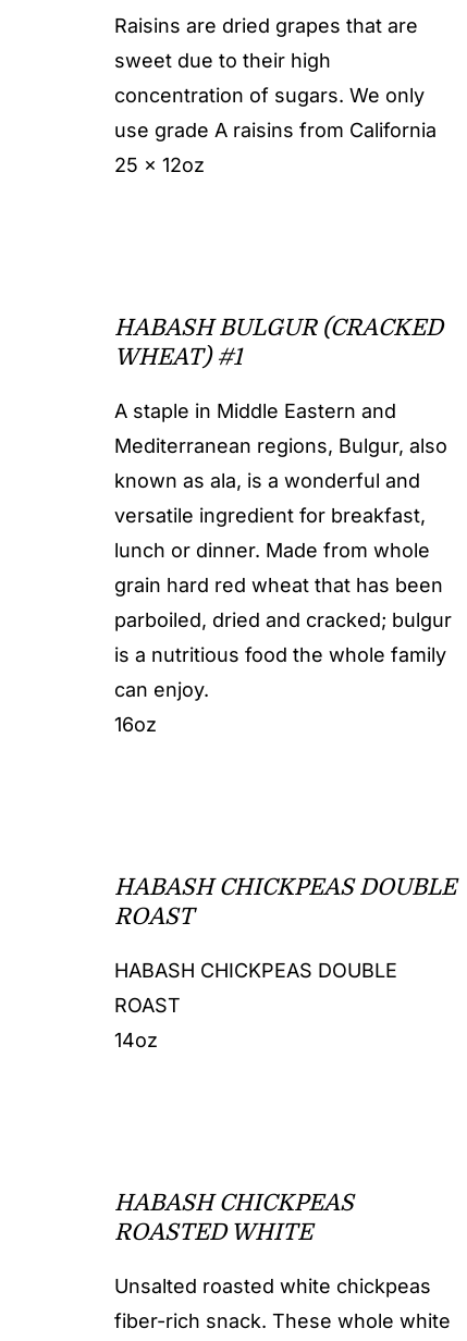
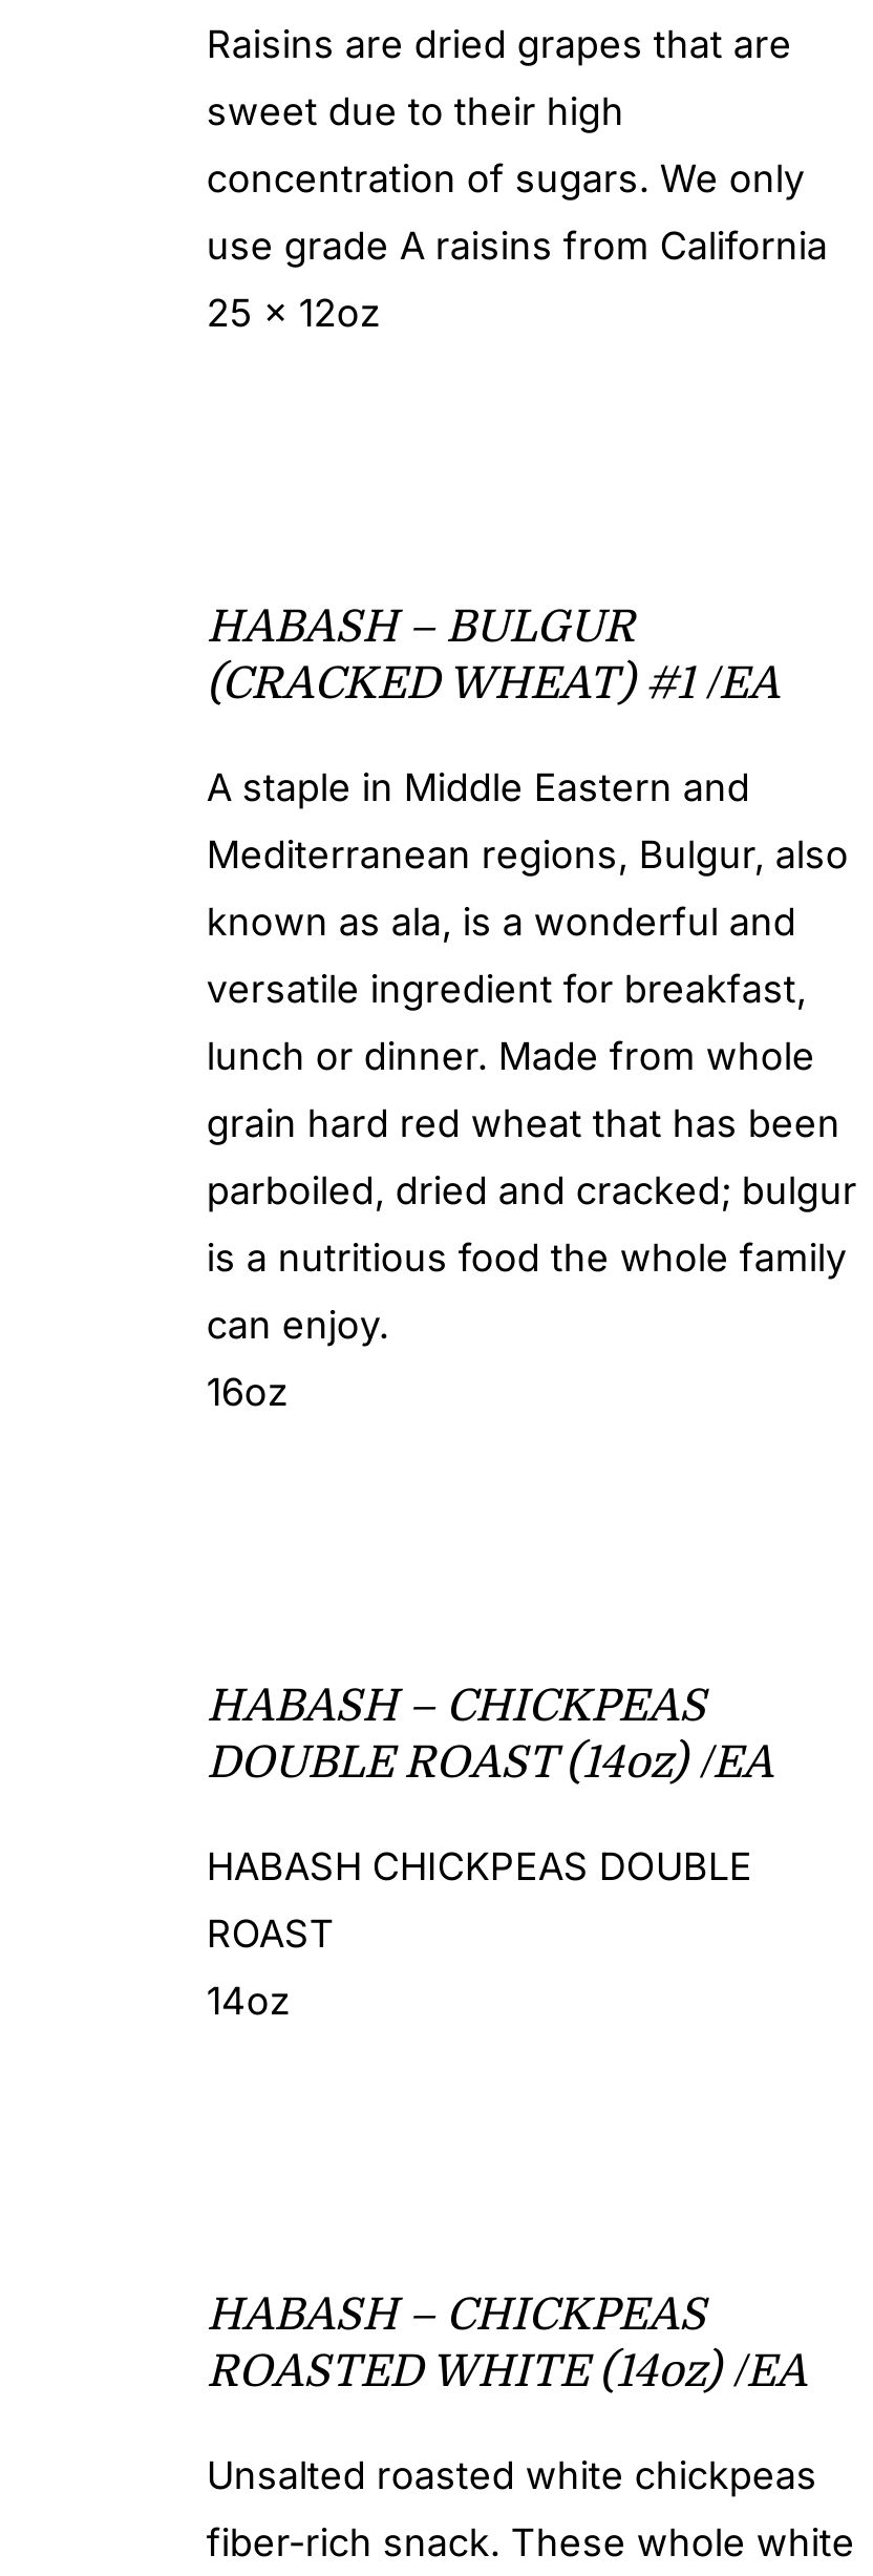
- HABASH BULGUR (CRACKED
- WHEAT) #1
+ HABASH – BULGUR
+ (CRACKED WHEAT) #1 /EA

- HABASH CHICKPEAS DOUBLE
- ROAST
+ HABASH – CHICKPEAS
+ DOUBLE ROAST (14oz) /EA

- HABASH CHICKPEAS
- ROASTED WHITE
+ HABASH – CHICKPEAS
+ ROASTED WHITE (14oz) /EA
